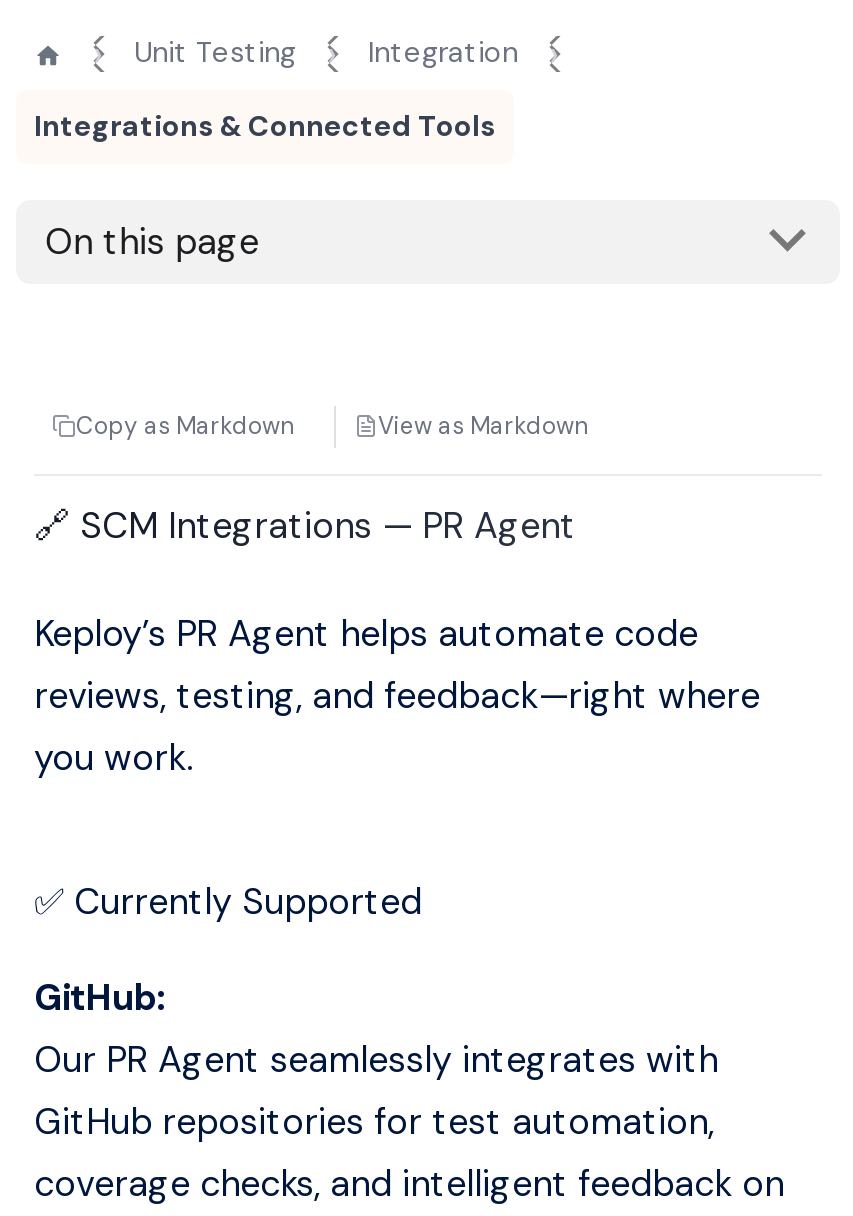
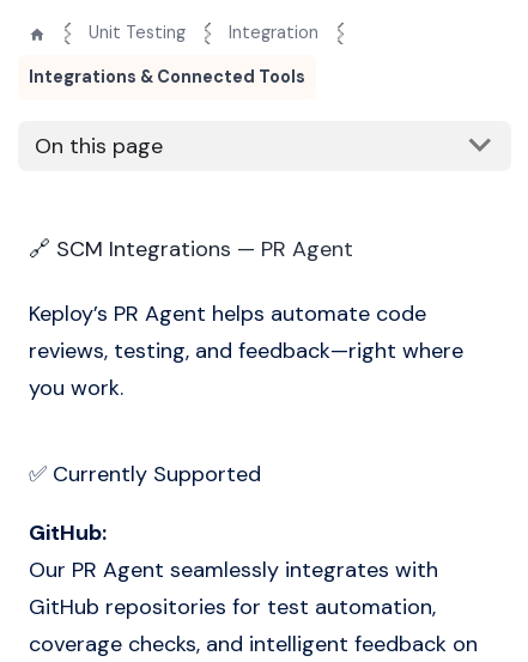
- Copy as Markdown
- View as Markdown
